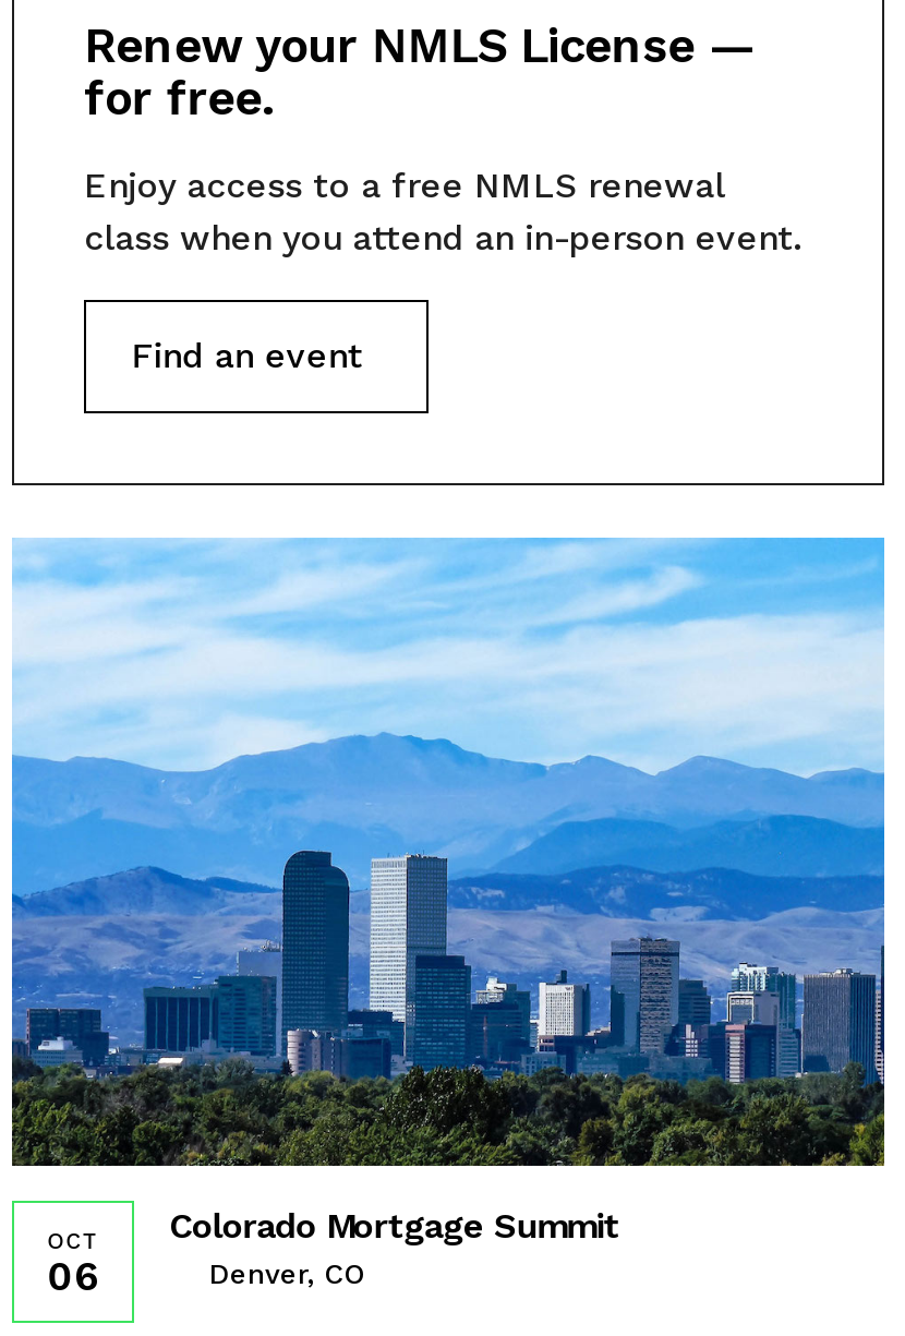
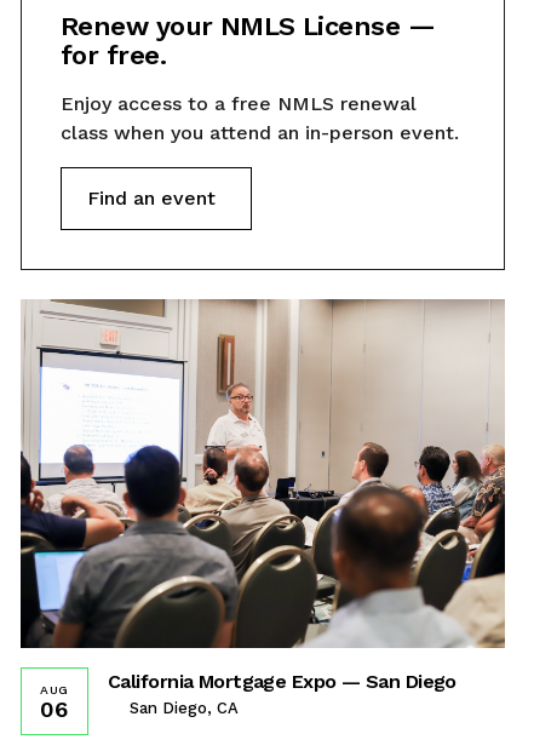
- [image]
- Colorado Mortgage Summit
- Denver, CO
+ [image]
+ California Mortgage Expo — San Diego
+ San Diego, CA

- OCT
+ AUG
